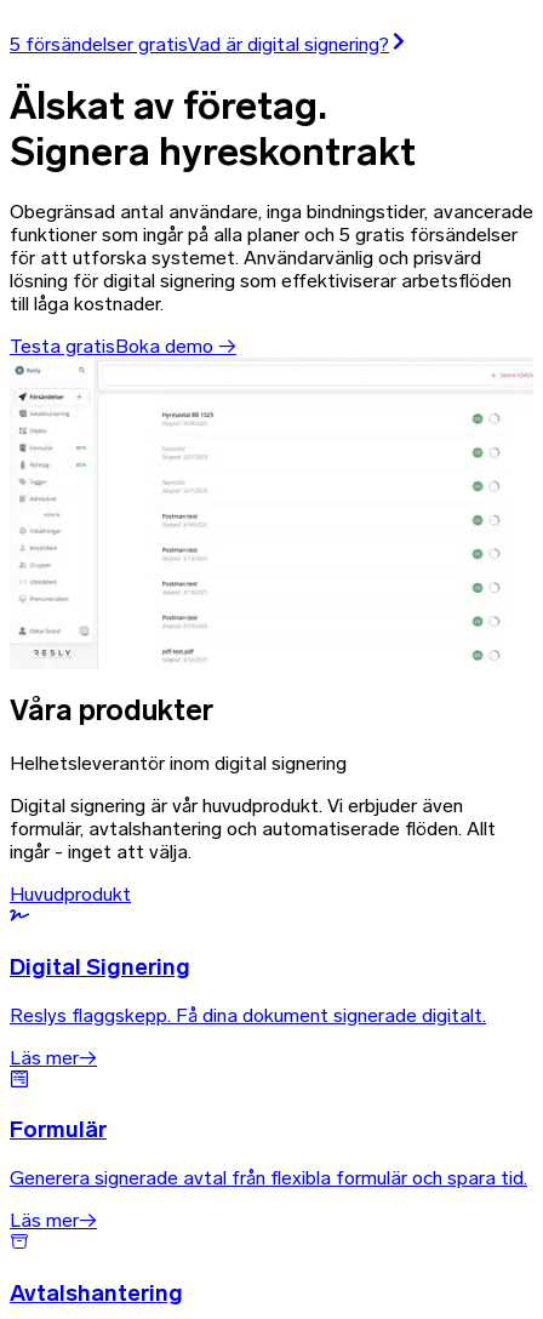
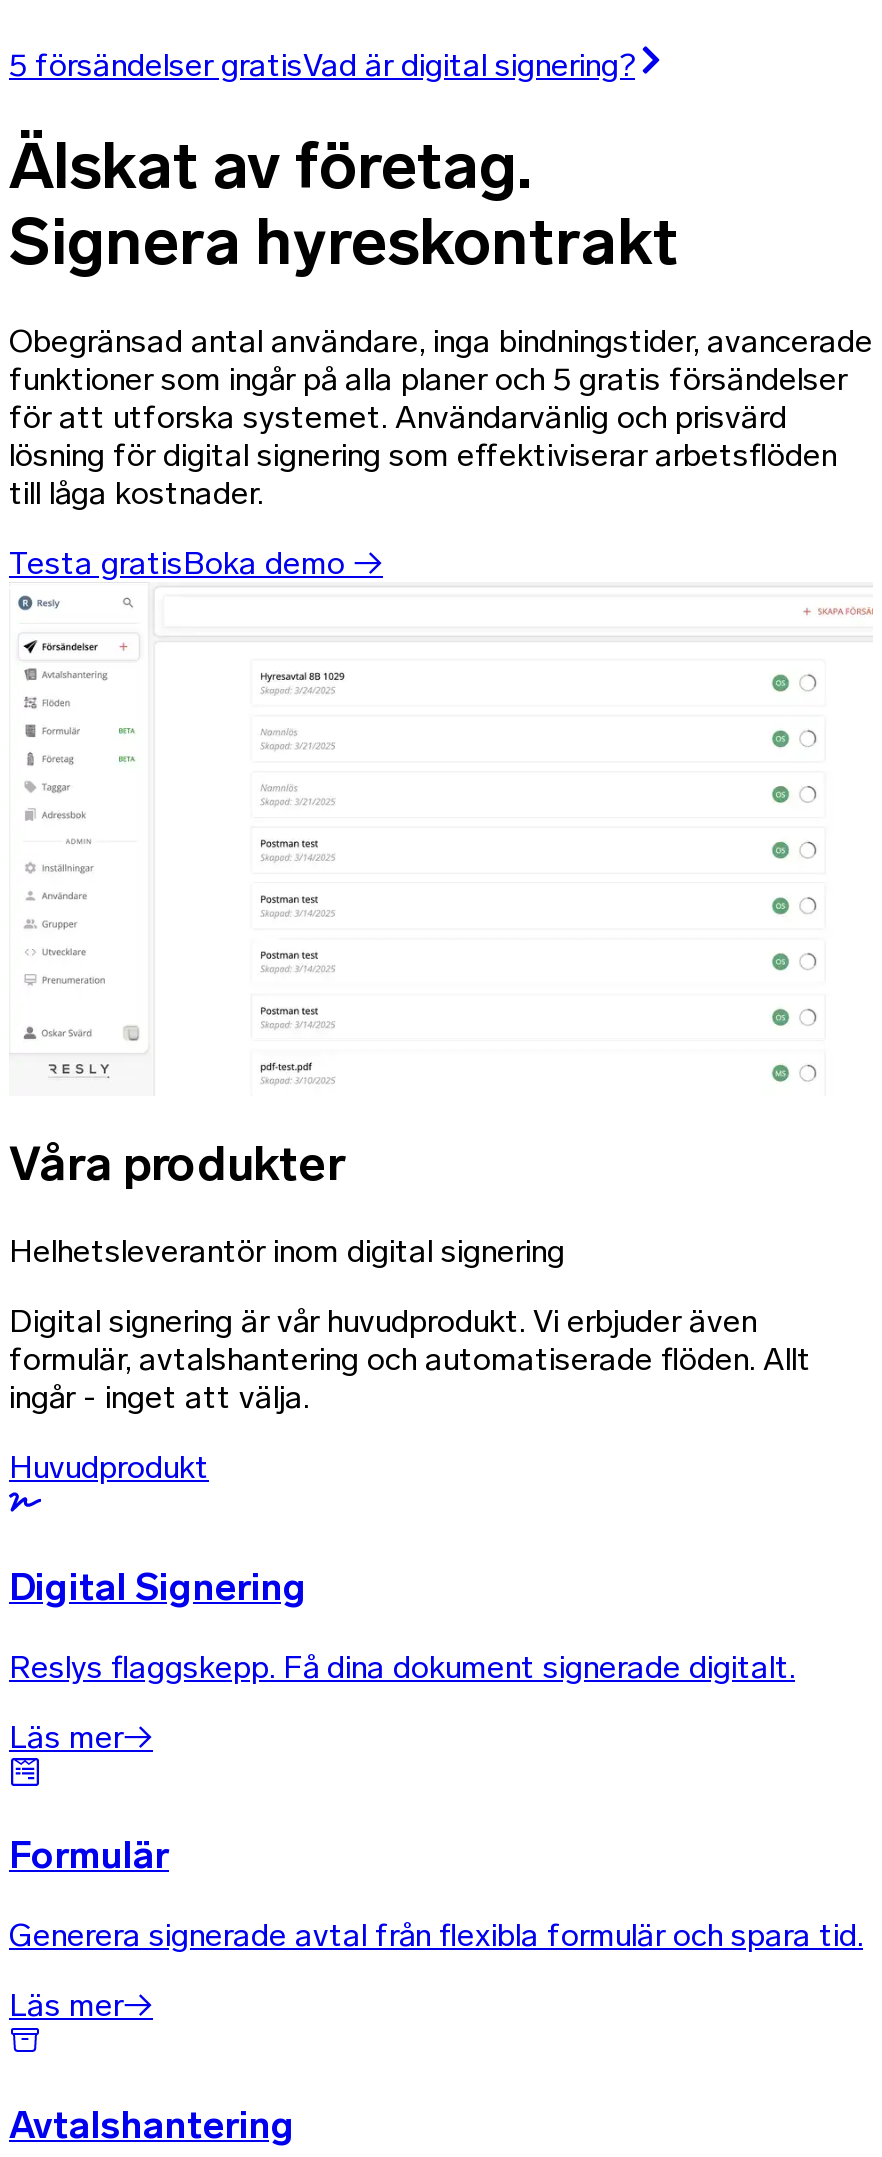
- Signera hyreskontrakt
+ Signera p
